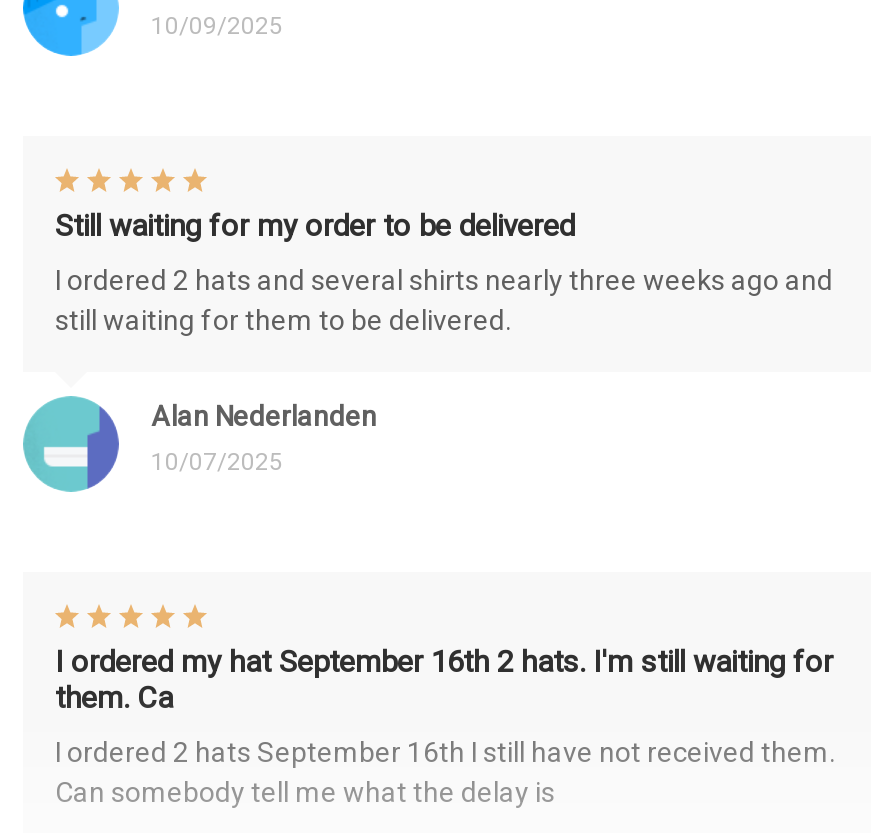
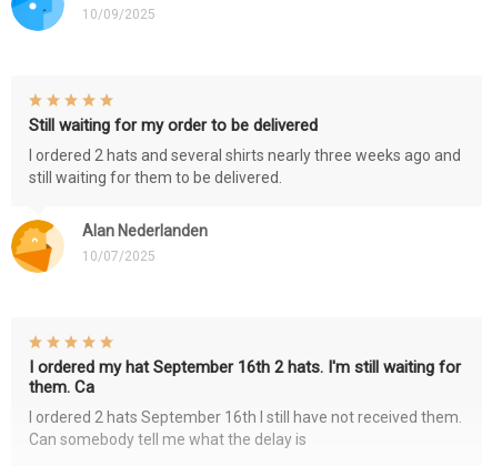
- [image]
+ [image]
